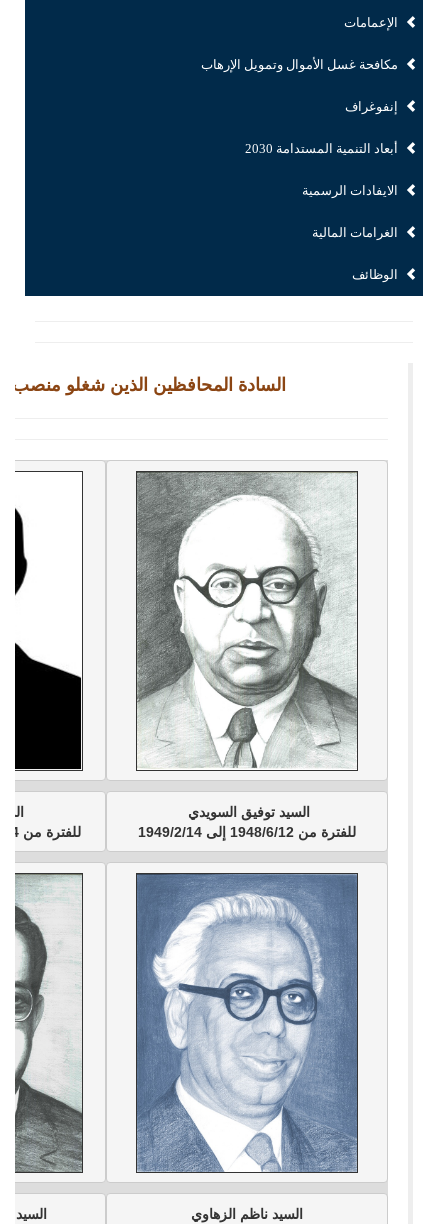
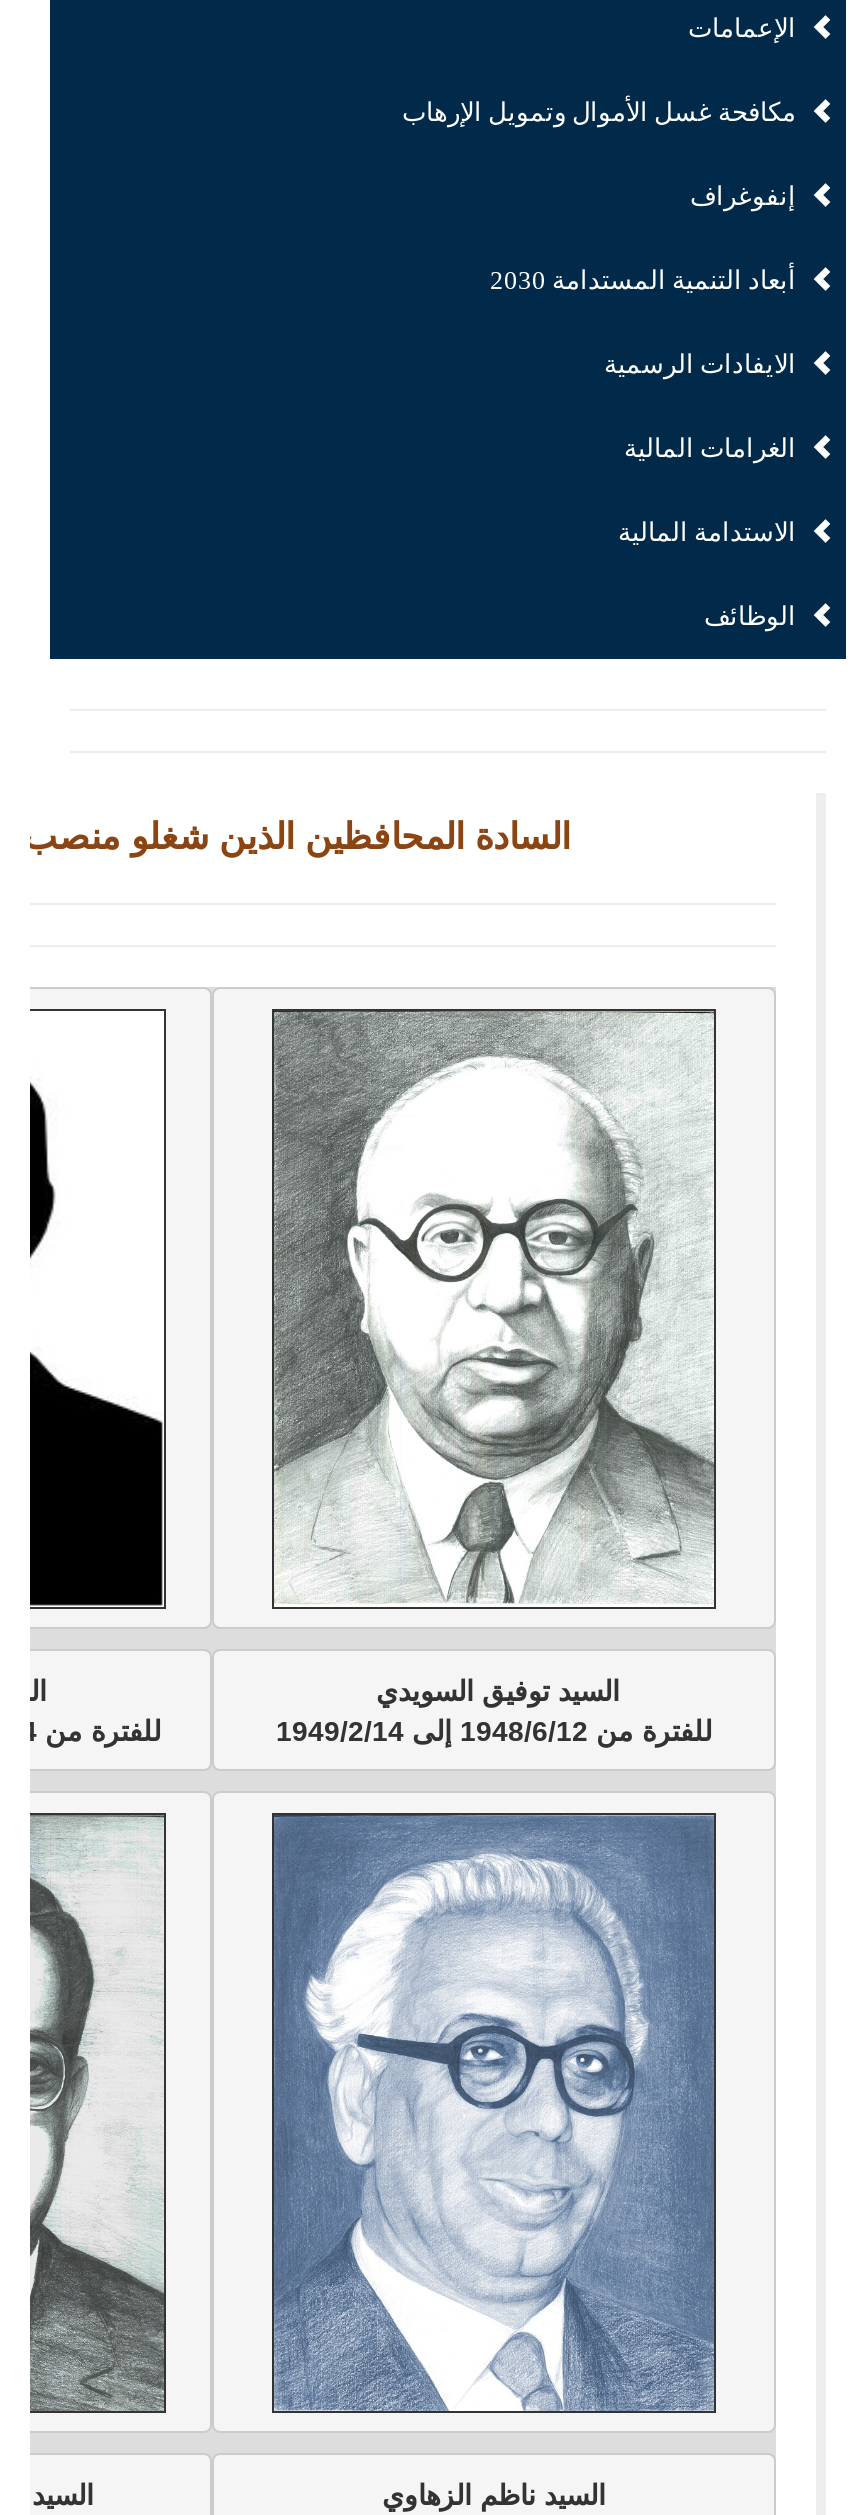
+ الاستدامة المالية
